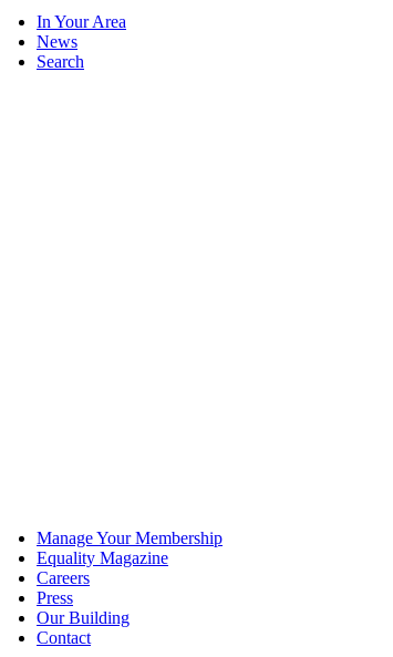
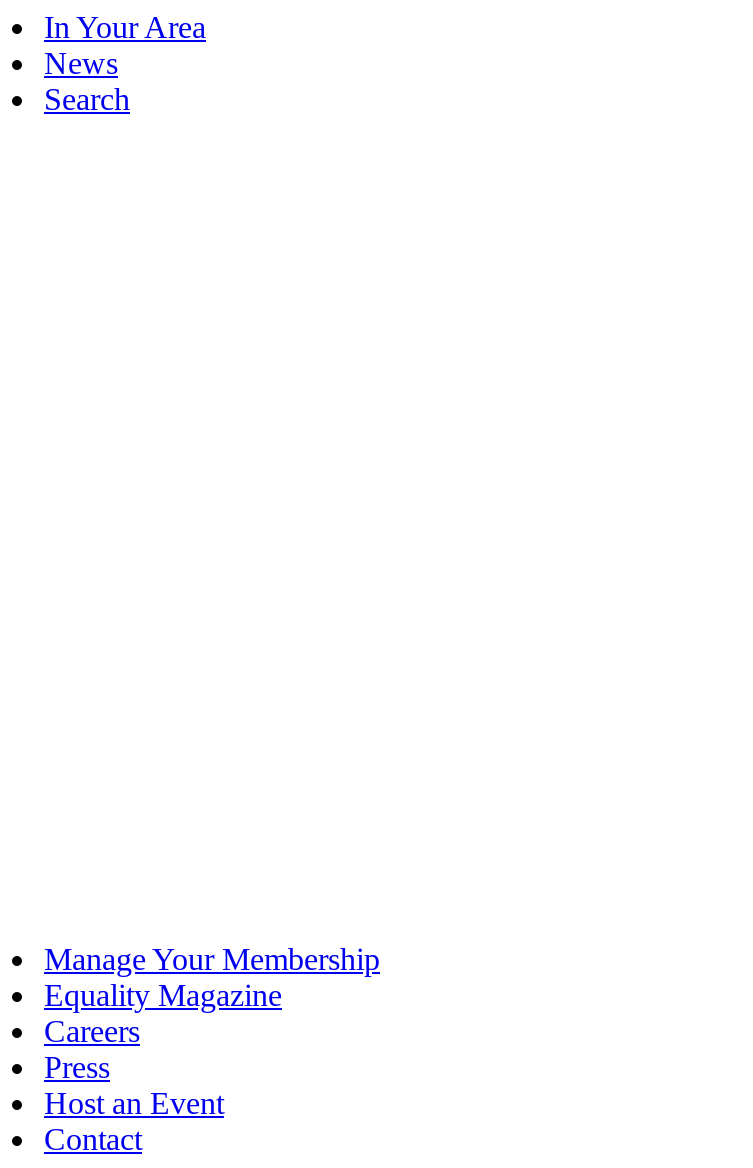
- Our Building
+ Host an Event
